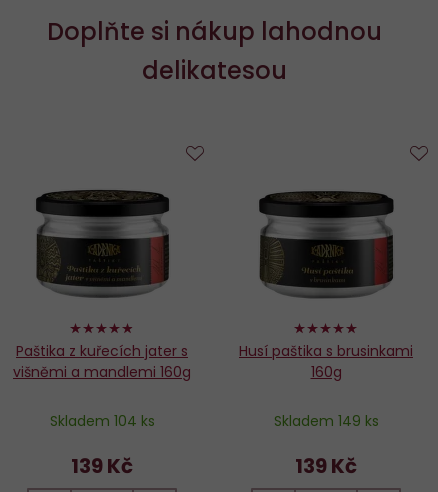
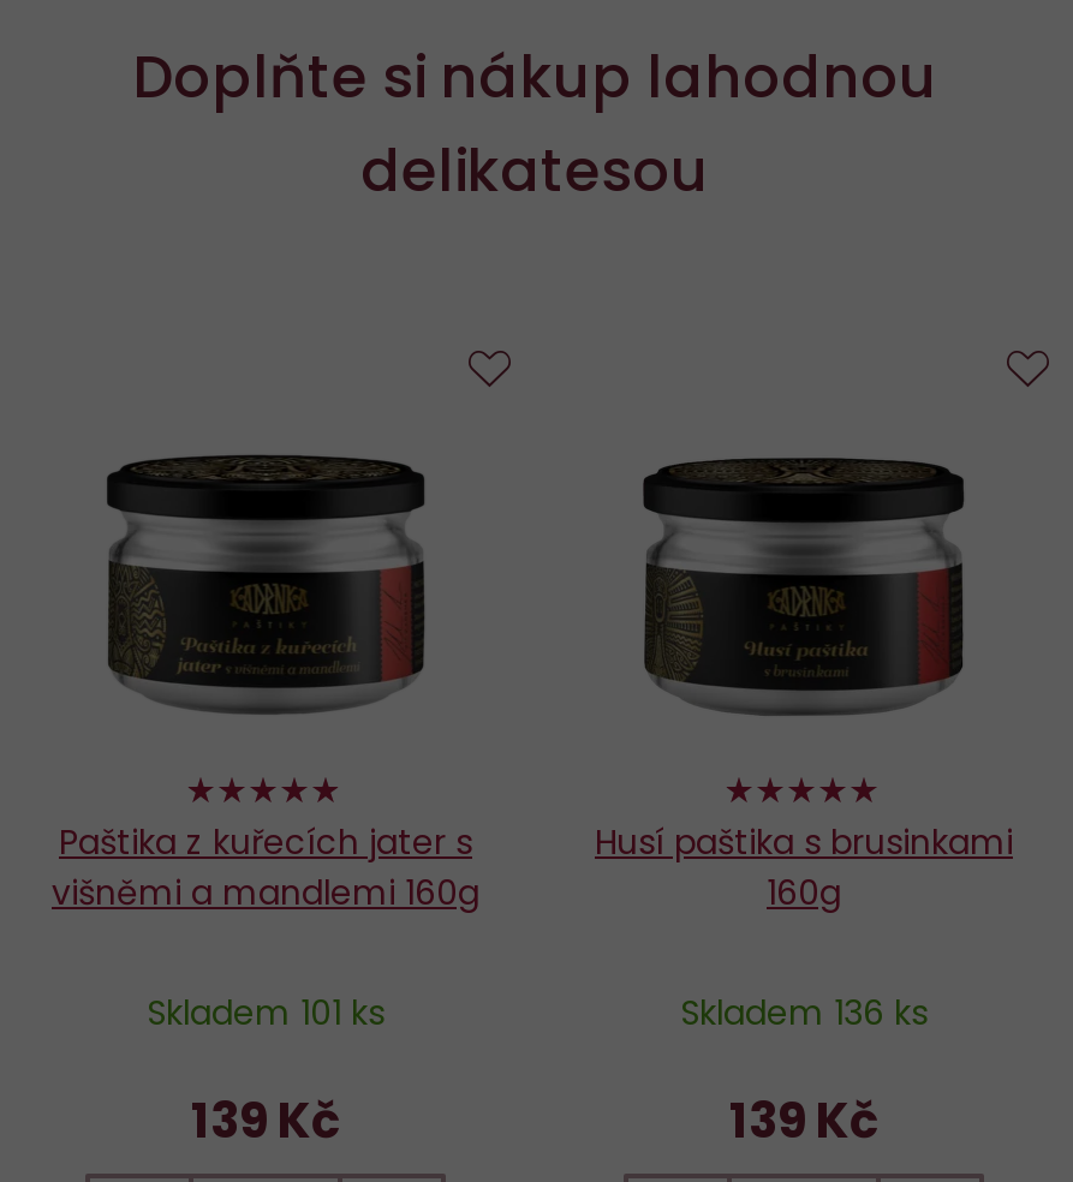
- Skladem 104 ks
+ Skladem 101 ks

- Skladem 149 ks
+ Skladem 136 ks
